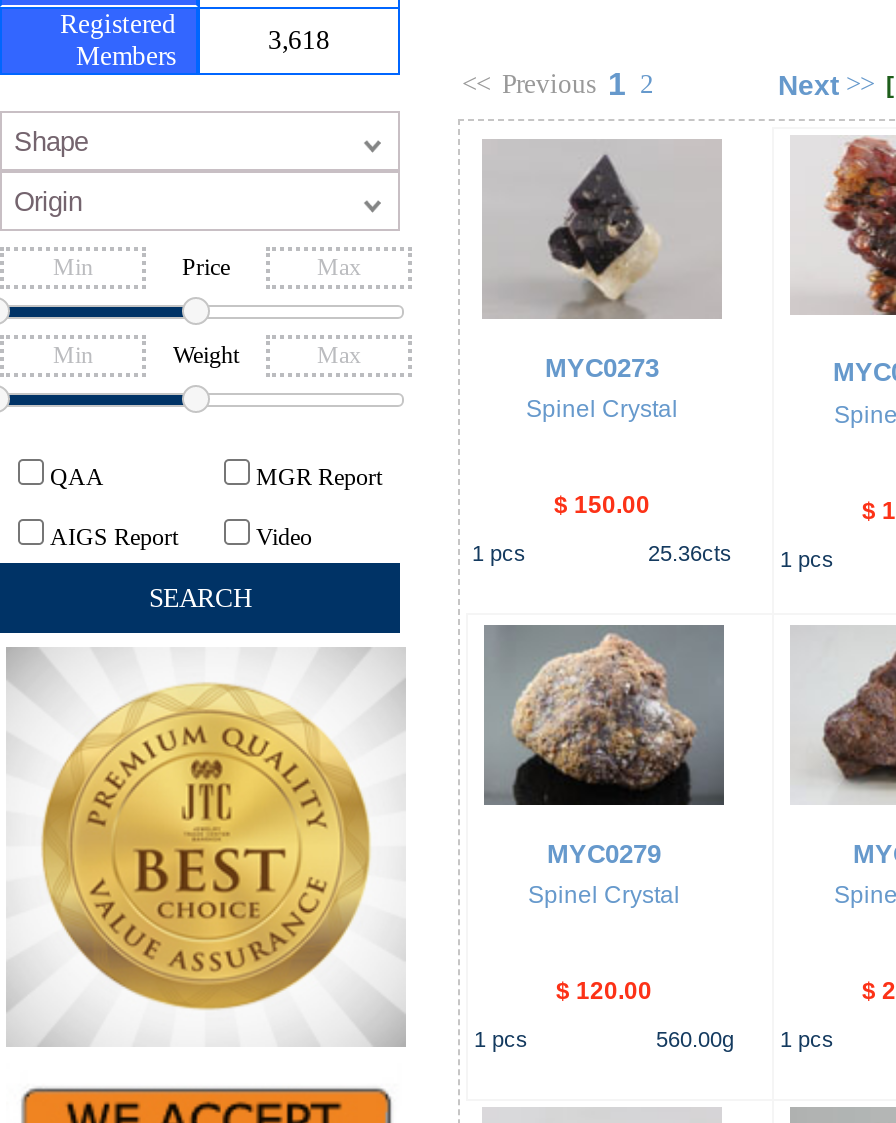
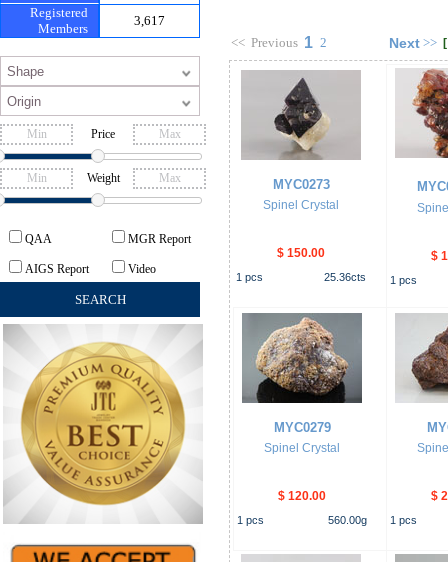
- 3,618
+ 3,617
